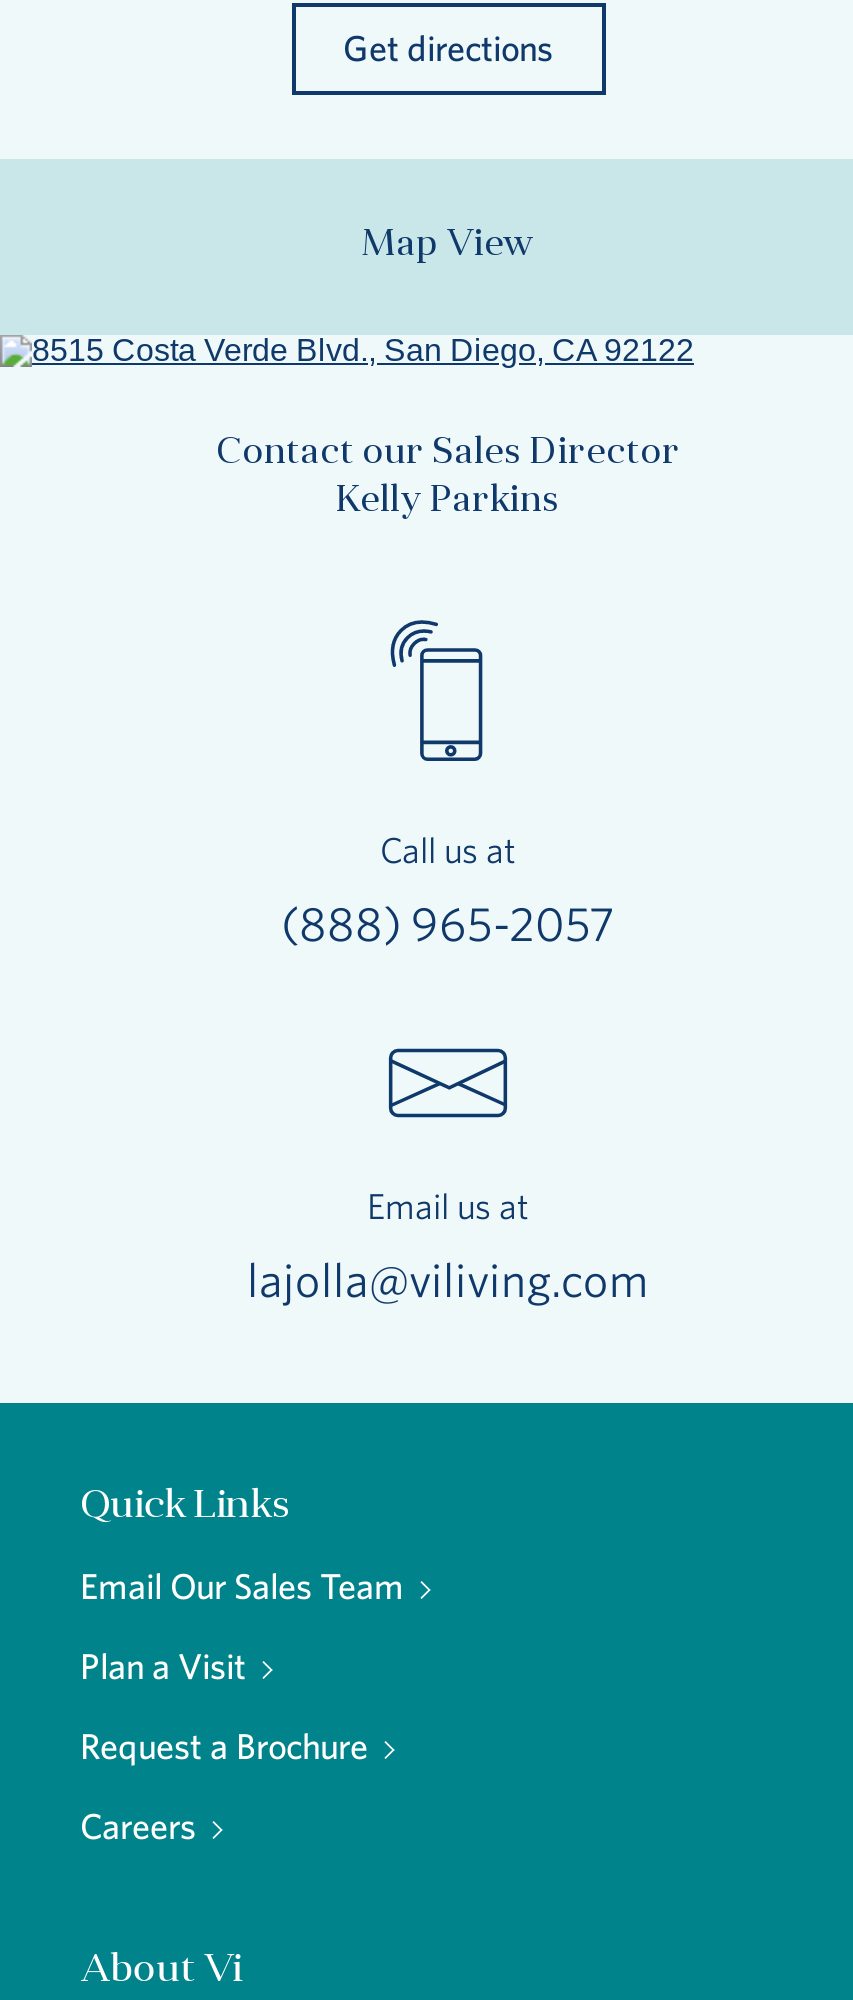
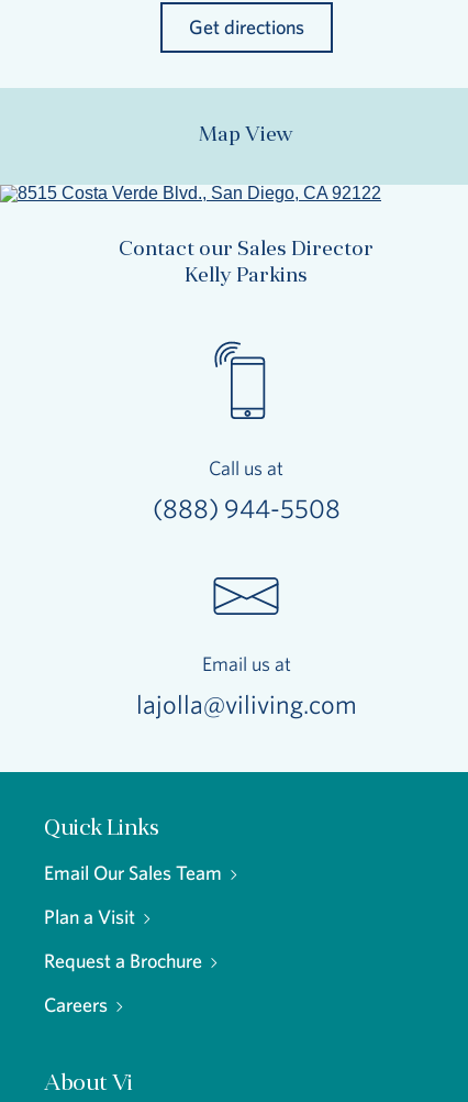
- (888) 965-2057
+ (888) 944-5508
